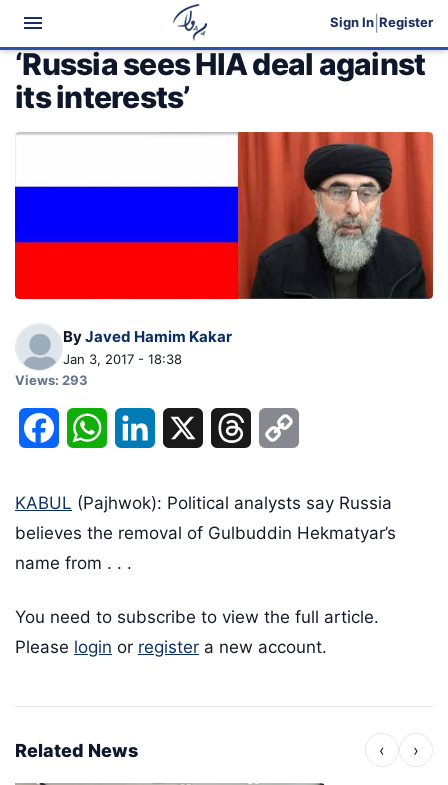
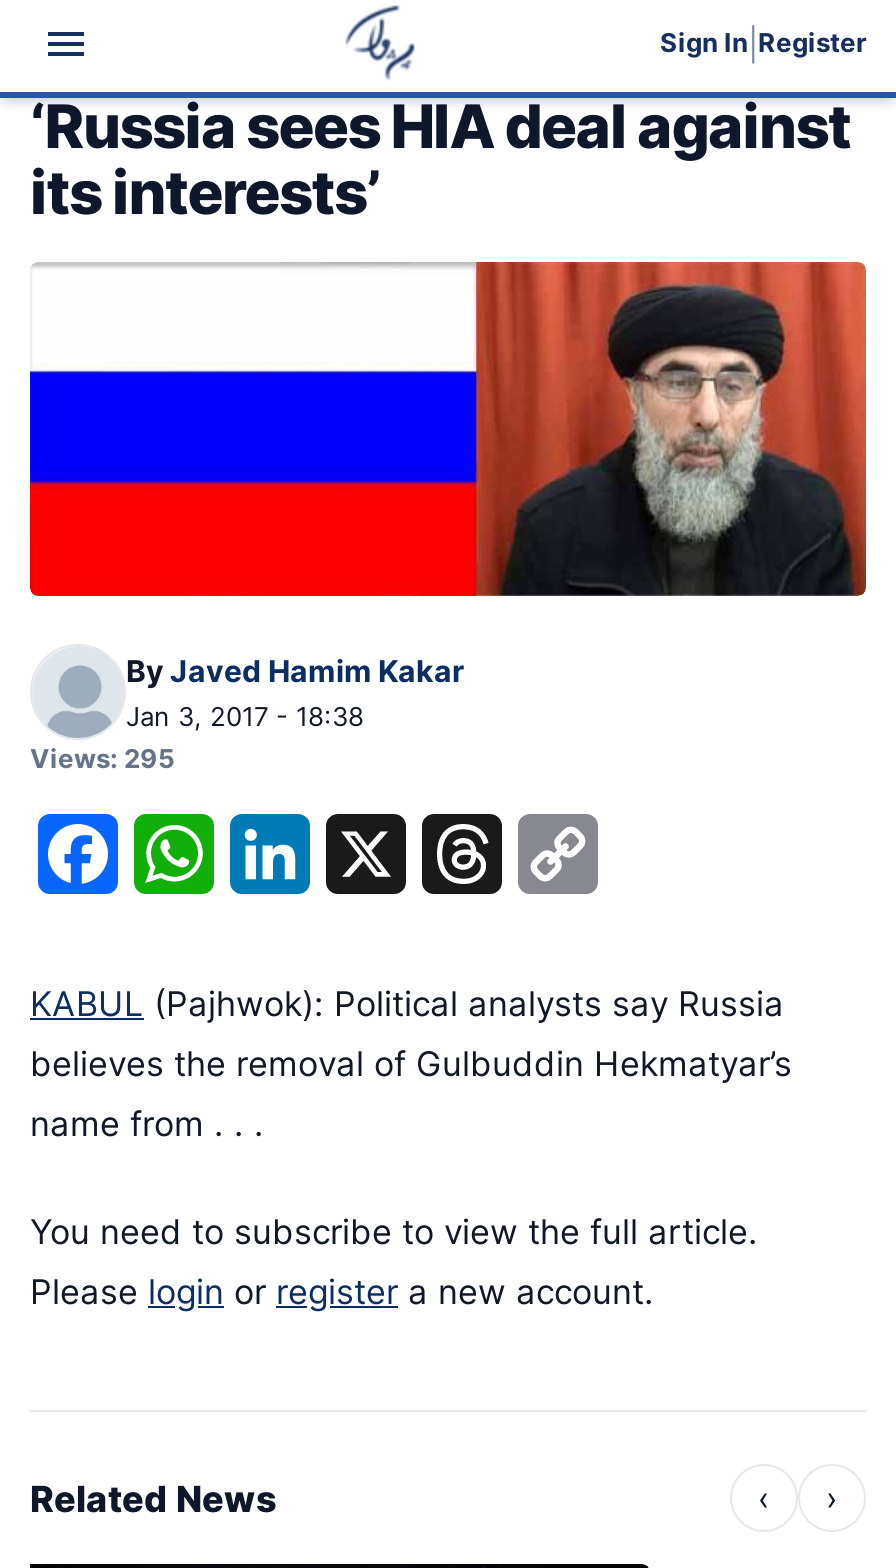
- Views: 293
+ Views: 295
